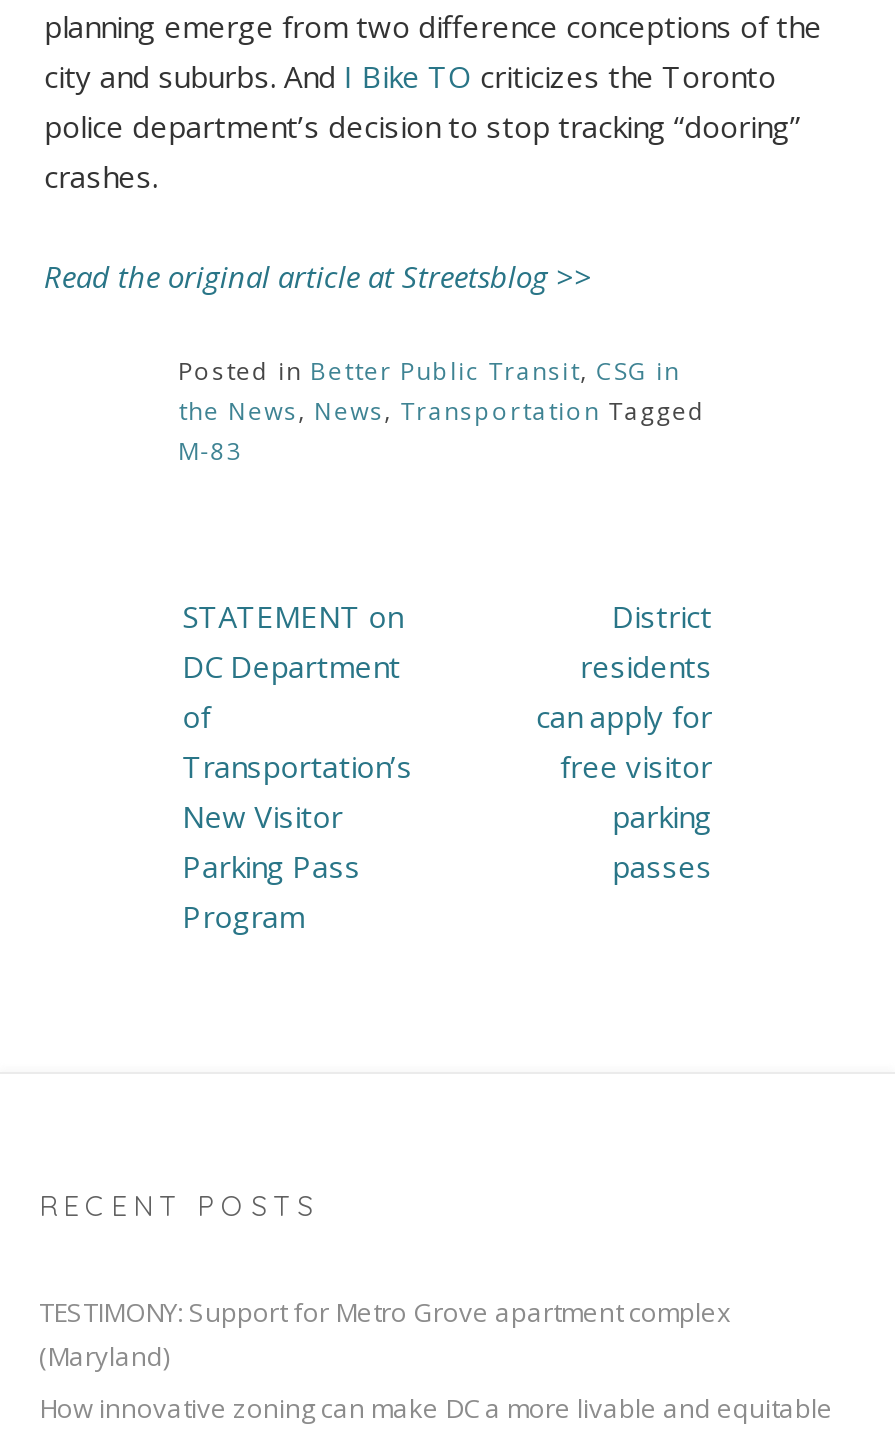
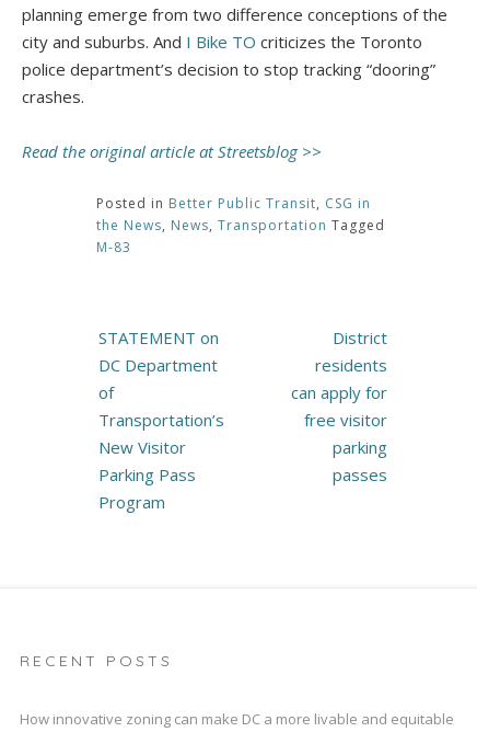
- TESTIMONY: Support for Metro Grove apartment complex
- (Maryland)
